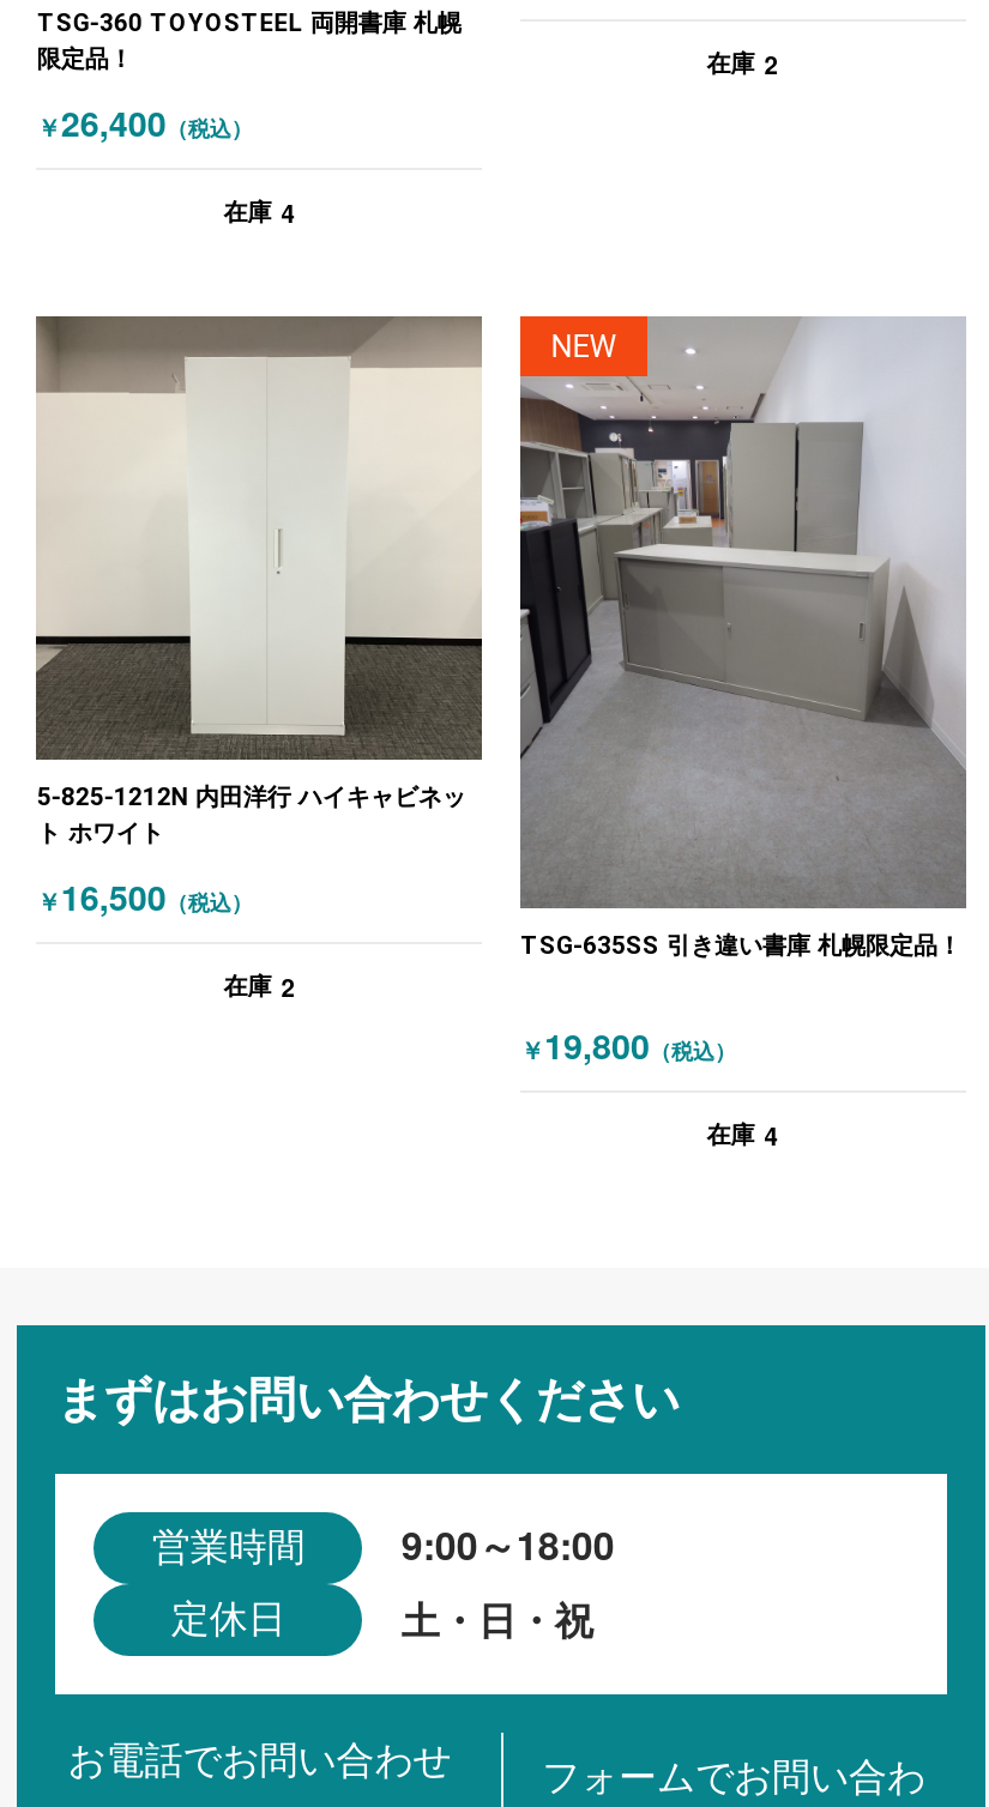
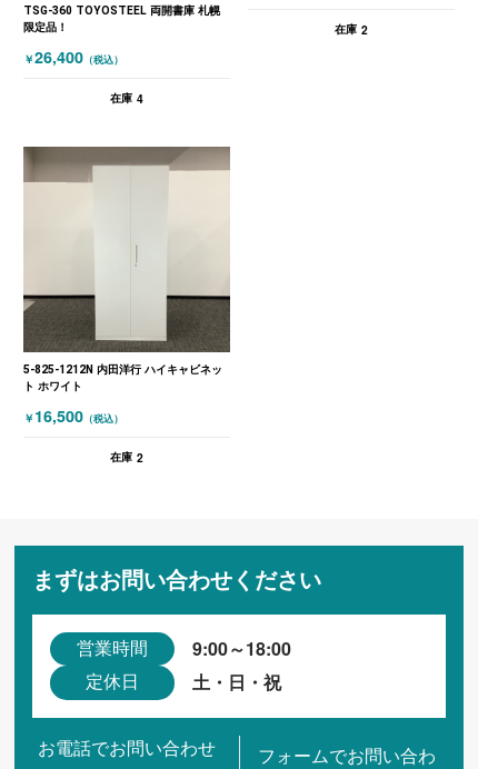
- [image]
- NEW

- TSG-635SS 引き違い書庫 札幌限定品！
- ￥19,800（税込）
- 在庫 4
